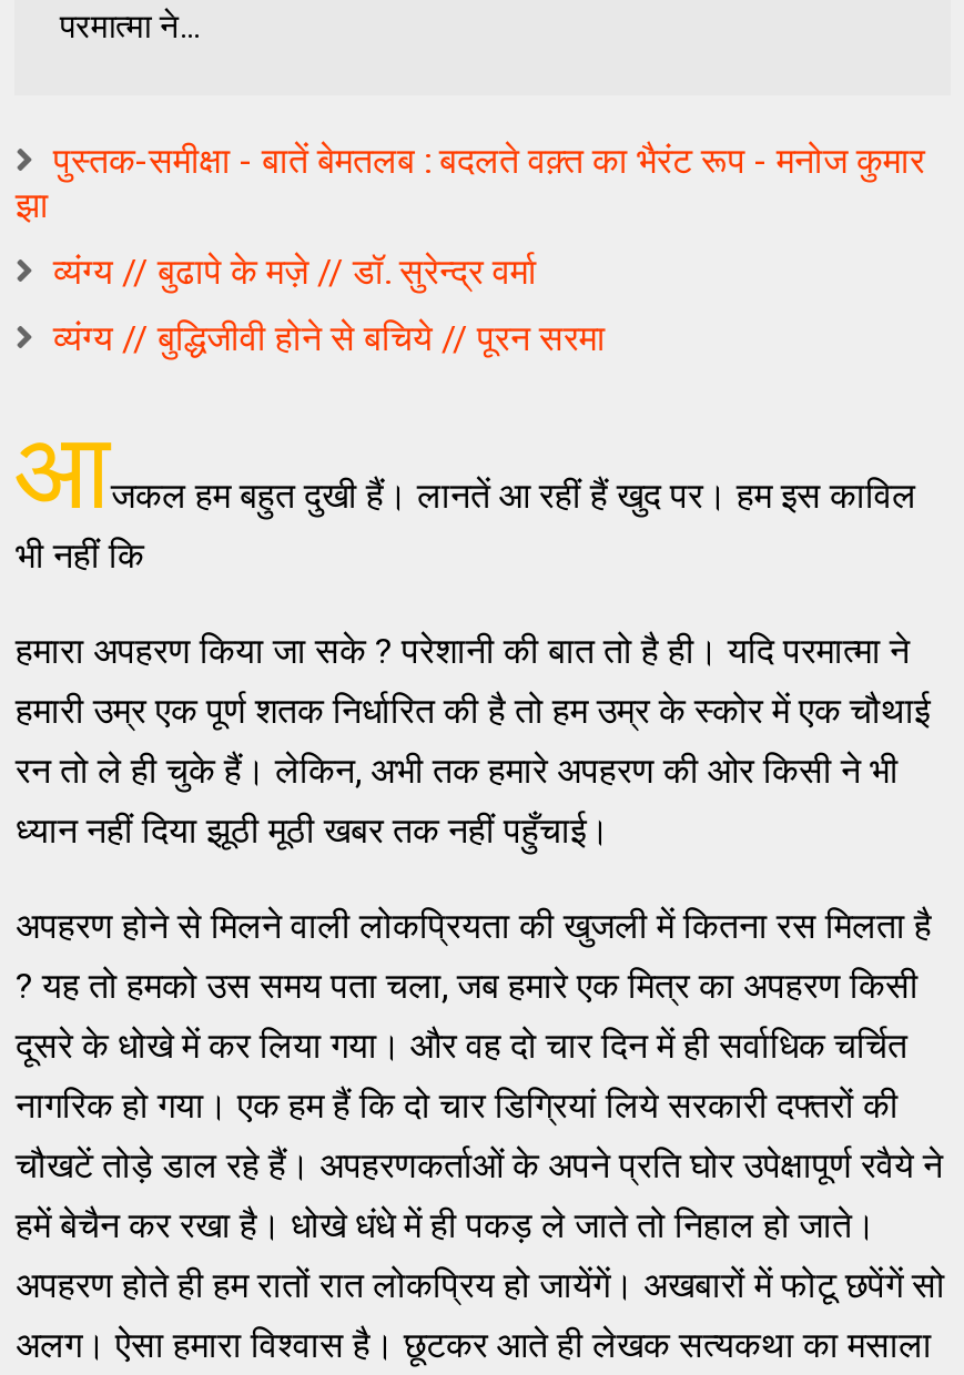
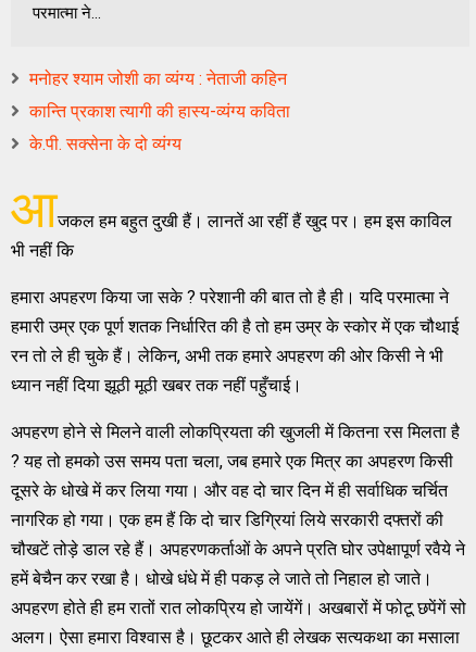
- पुस्तक-समीक्षा - बातें बेमतलब : बदलते वक़्त का भैरंट रूप - मनोज कुमार
- झा
+ मनोहर श्याम जोशी का व्यंग्य : नेताजी कहिन

- व्यंग्य // बुढापे के मज़े // डॉ. सुरेन्द्र वर्मा
+ कान्ति प्रकाश त्यागी की हास्य-व्यंग्य कविता

- व्यंग्य // बुद्धिजीवी होने से बचिये // पूरन सरमा
+ के.पी. सक्सेना के दो व्यंग्य
